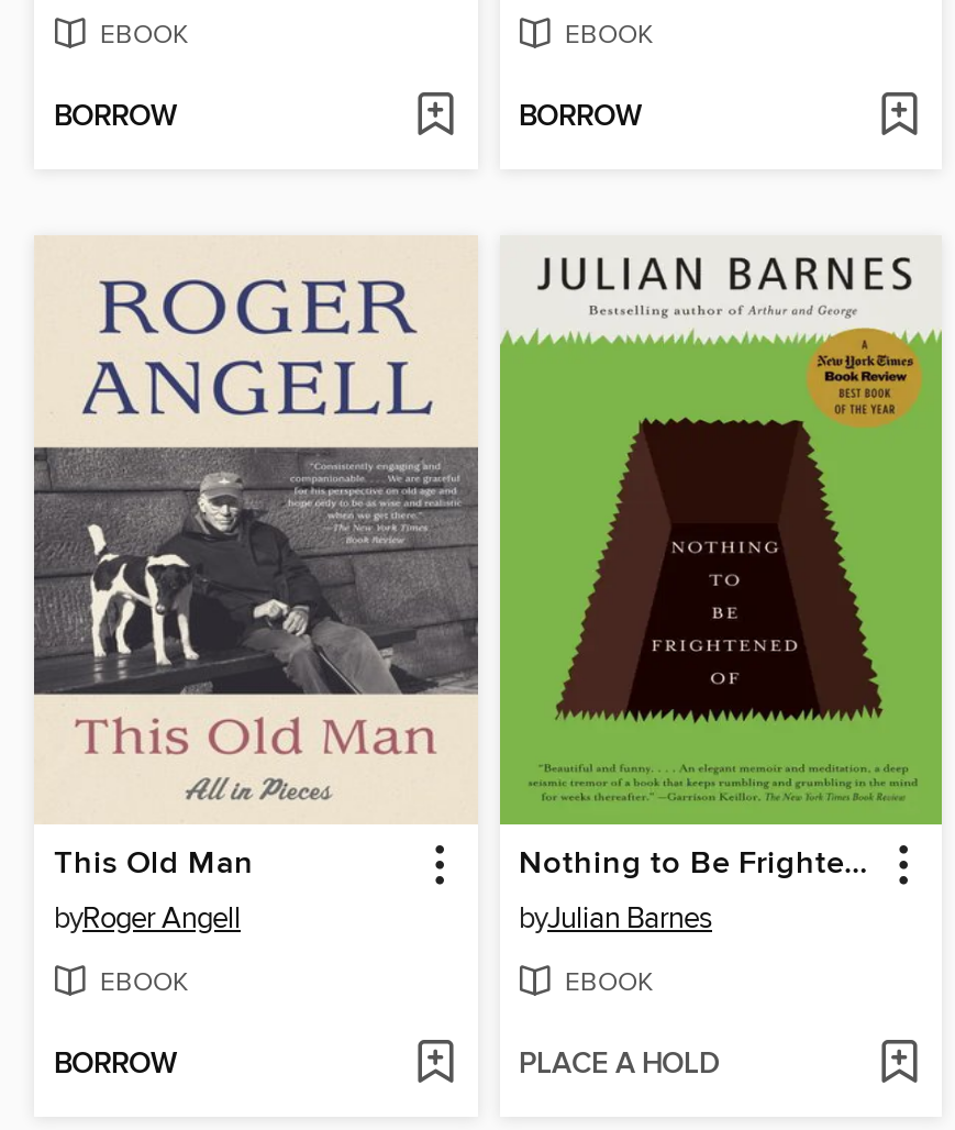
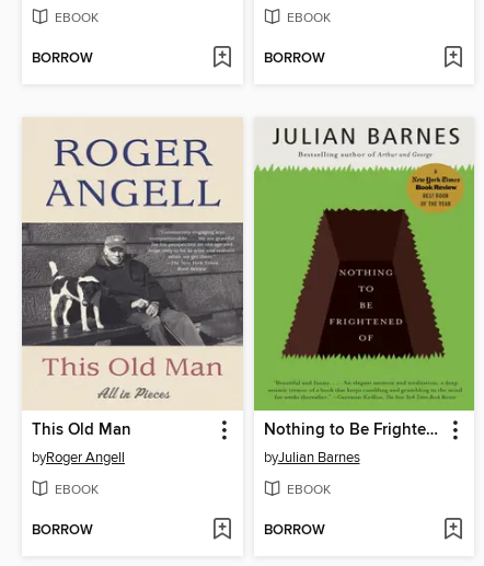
- PLACE A HOLD
+ BORROW
